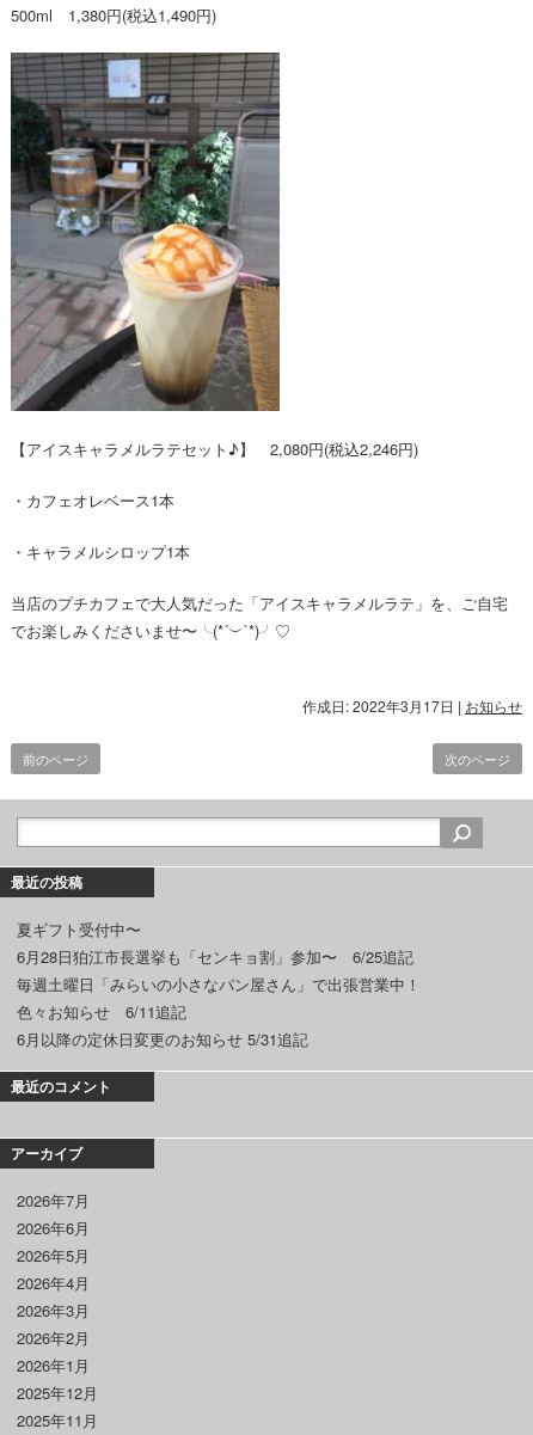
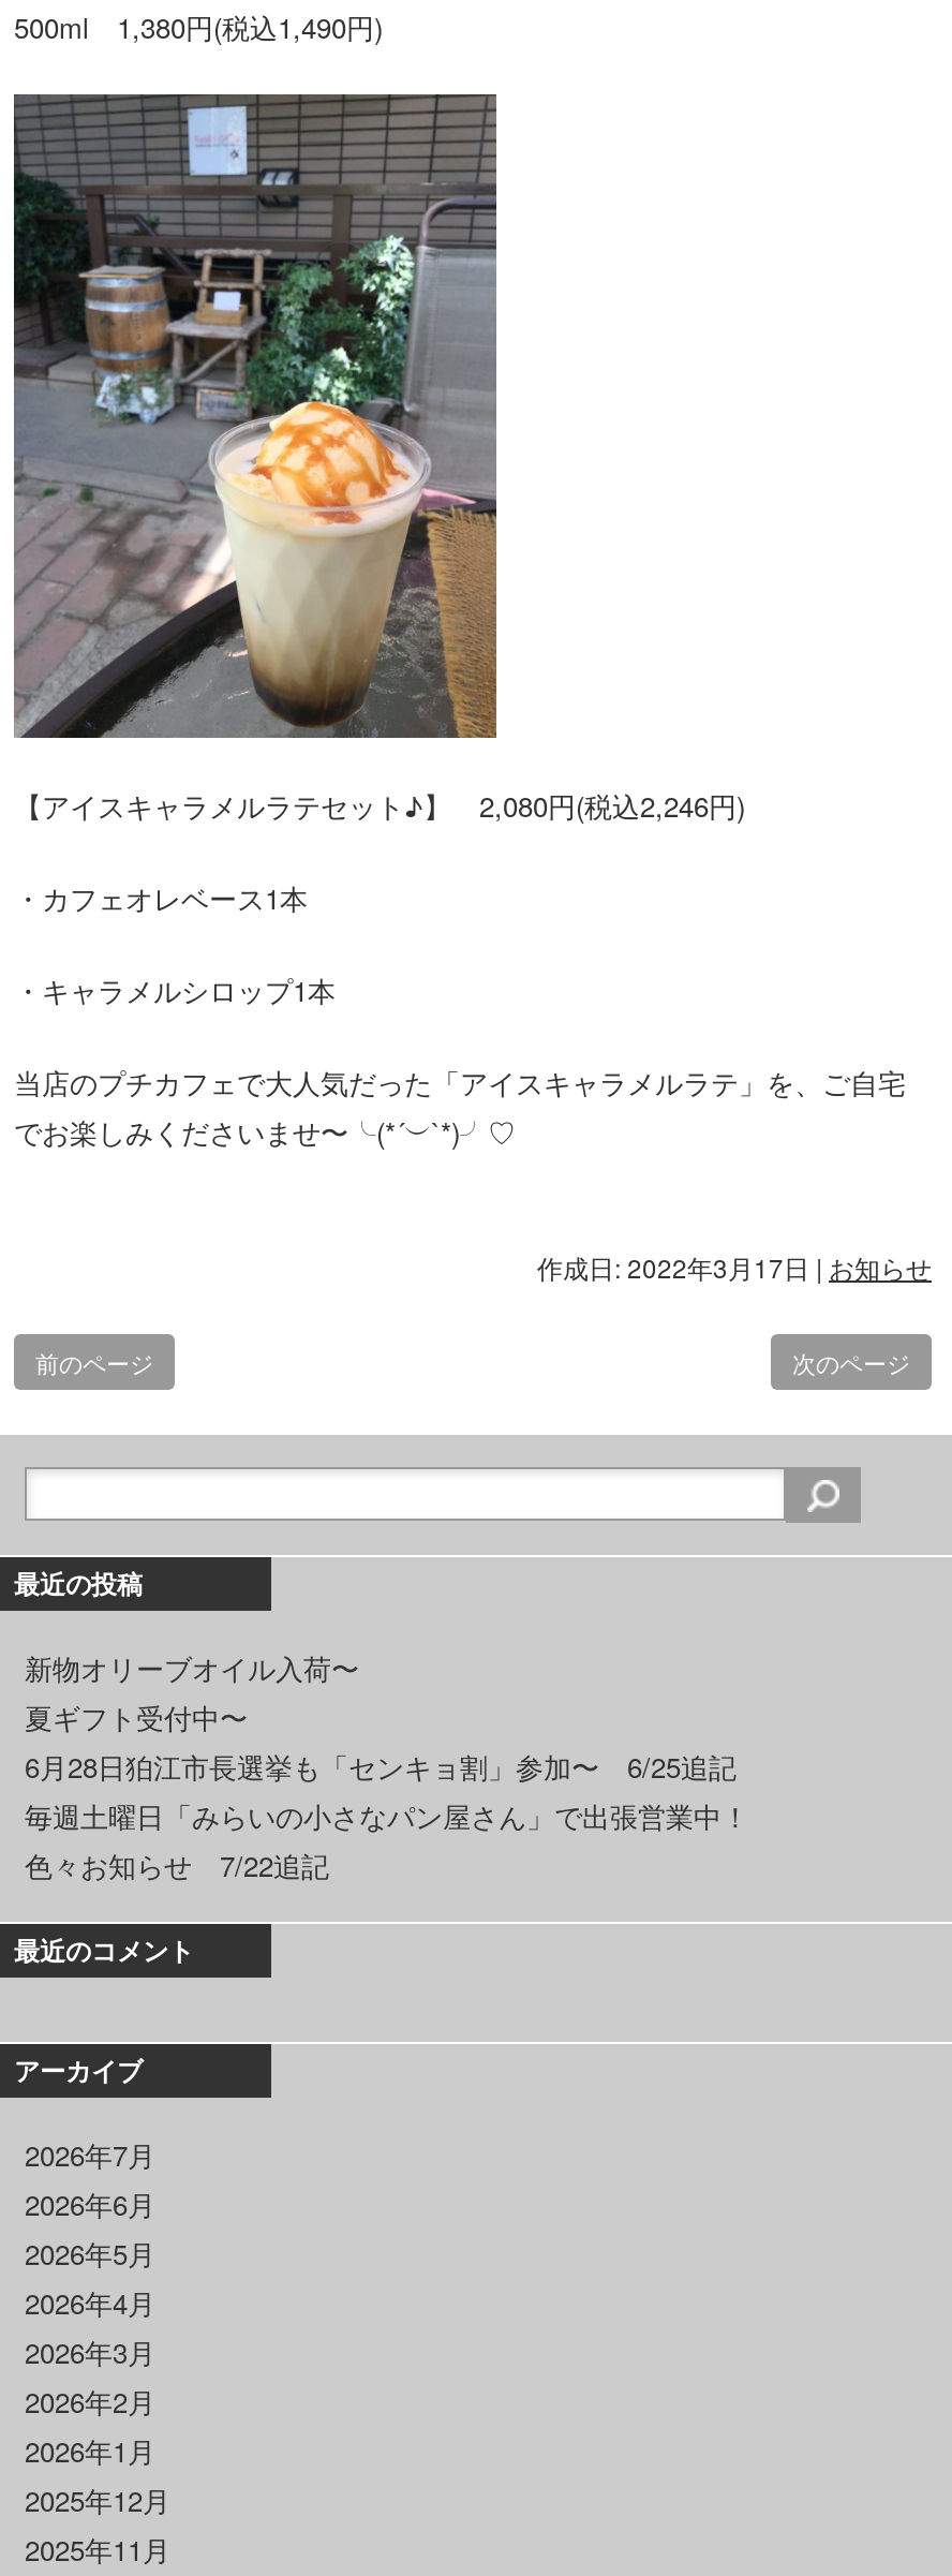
+ 新物オリーブオイル入荷〜

moved down: 夏ギフト受付中〜 | 6月28日狛江市長選挙も「センキョ割」参加〜 6/25追記 | 毎週土曜日「みらいの小さなパン屋さん」で出張営業中！

- 色々お知らせ 6/11追記
- 6月以降の定休日変更のお知らせ 5/31追記
+ 色々お知らせ 7/22追記
